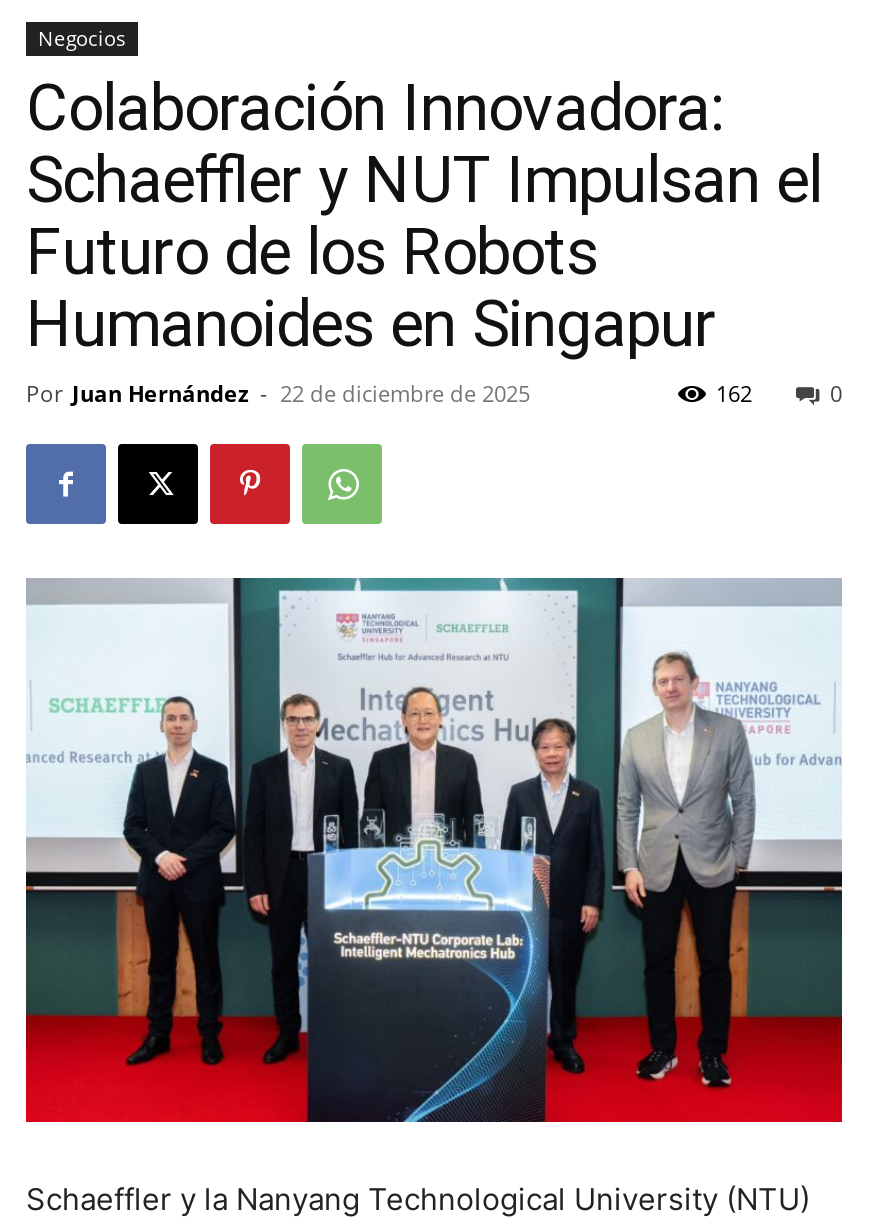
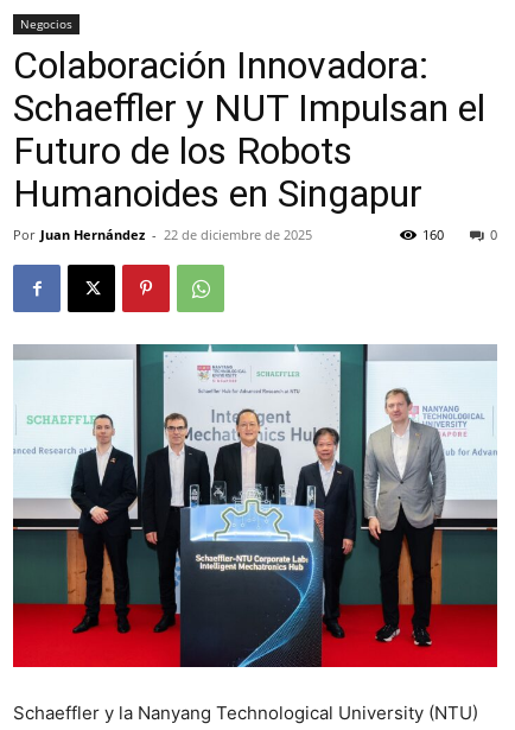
- 162
+ 160
